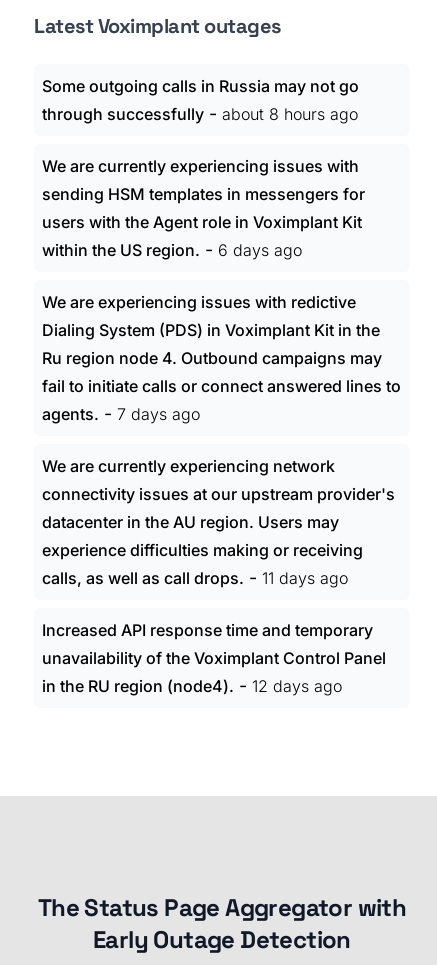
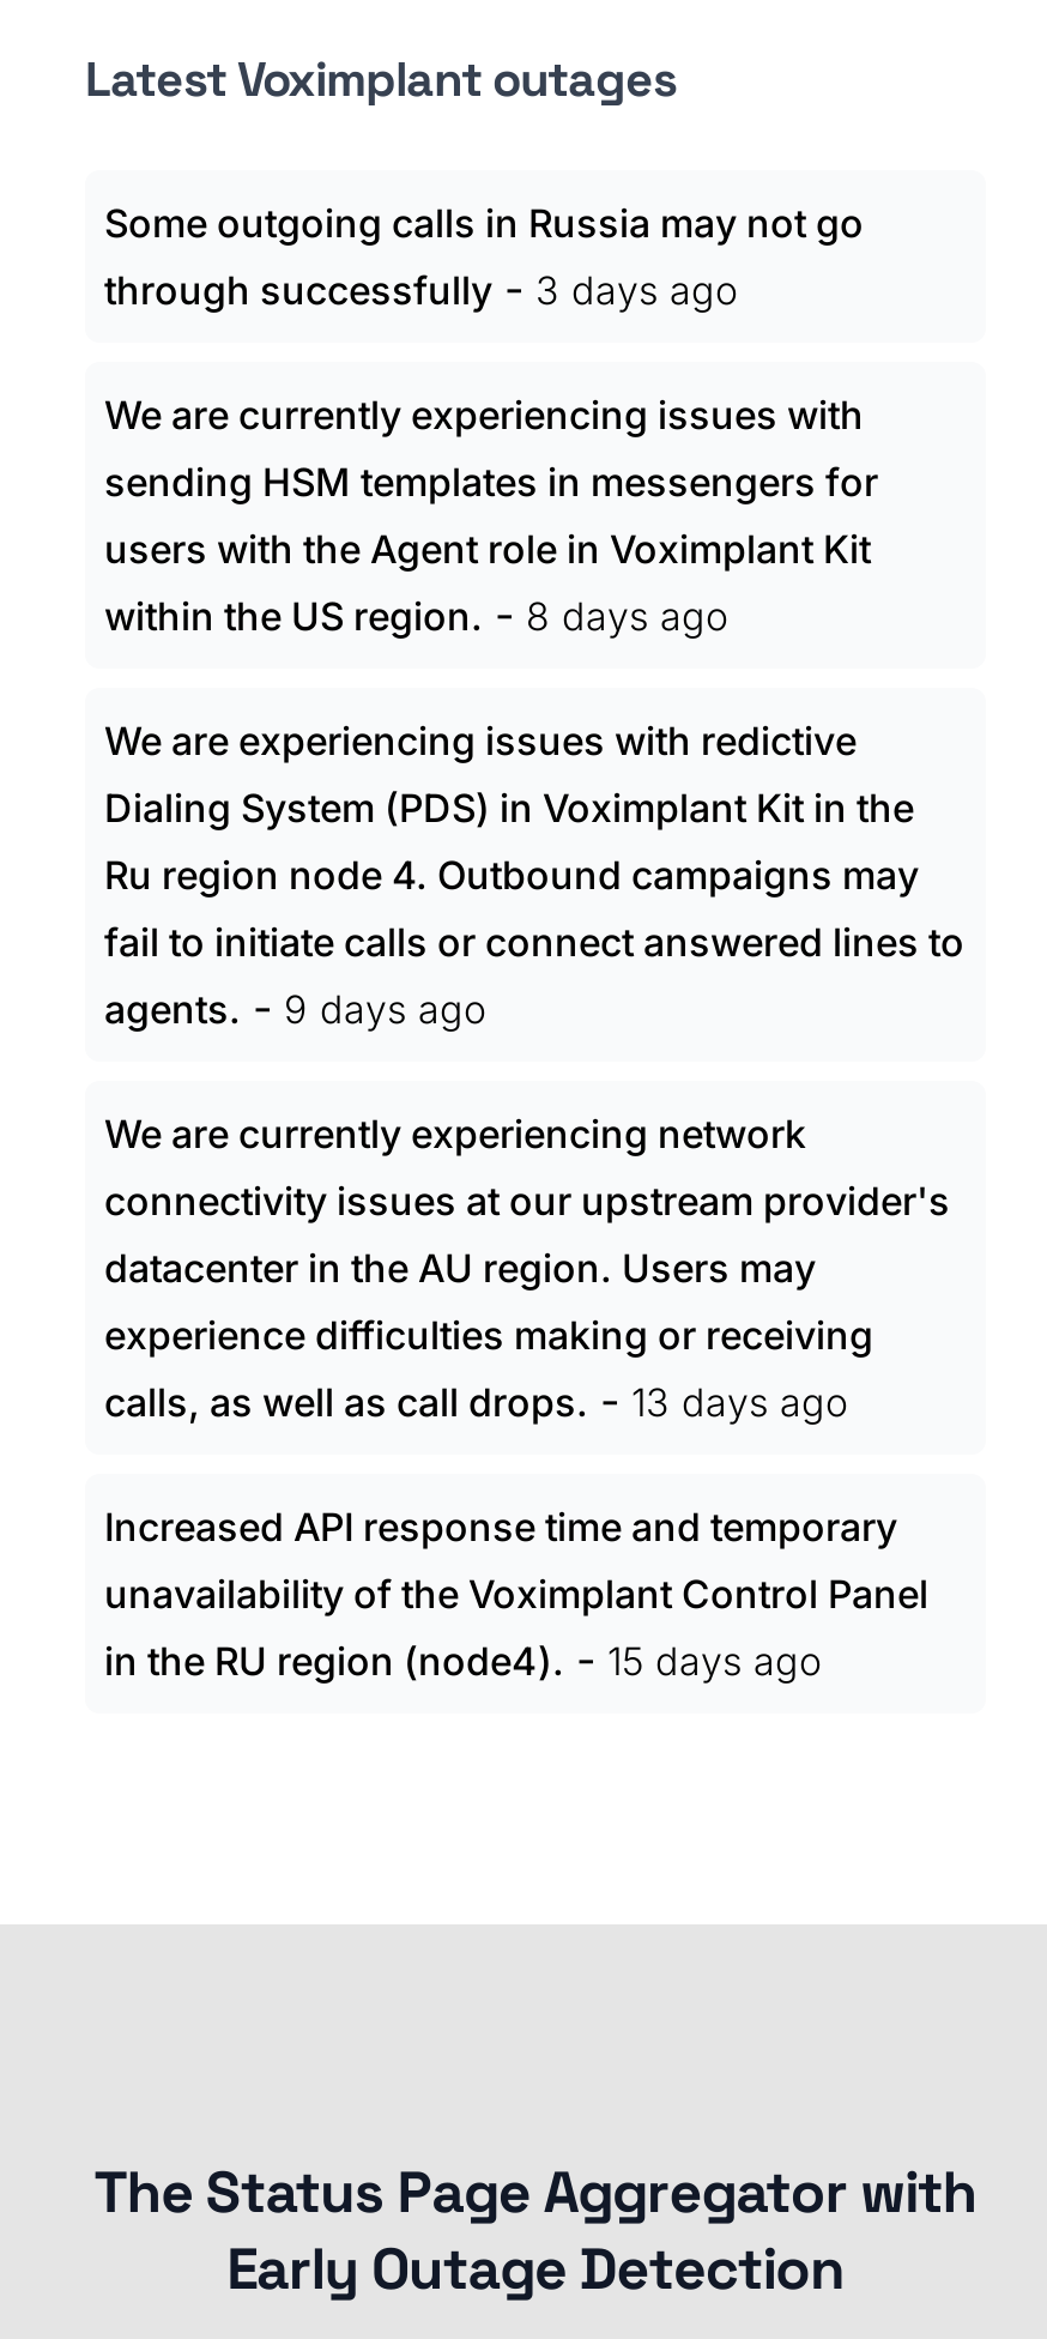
- through successfully - about 8 hours ago
+ through successfully - 3 days ago

- within the US region. - 6 days ago
+ within the US region. - 8 days ago

- agents. - 7 days ago
+ agents. - 9 days ago

- calls, as well as call drops. - 11 days ago
+ calls, as well as call drops. - 13 days ago

- in the RU region (node4). - 12 days ago
+ in the RU region (node4). - 15 days ago
